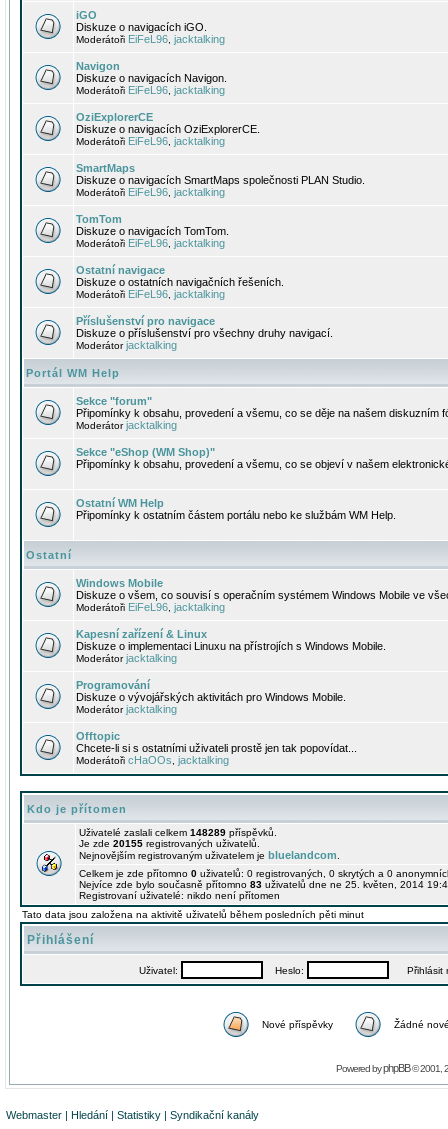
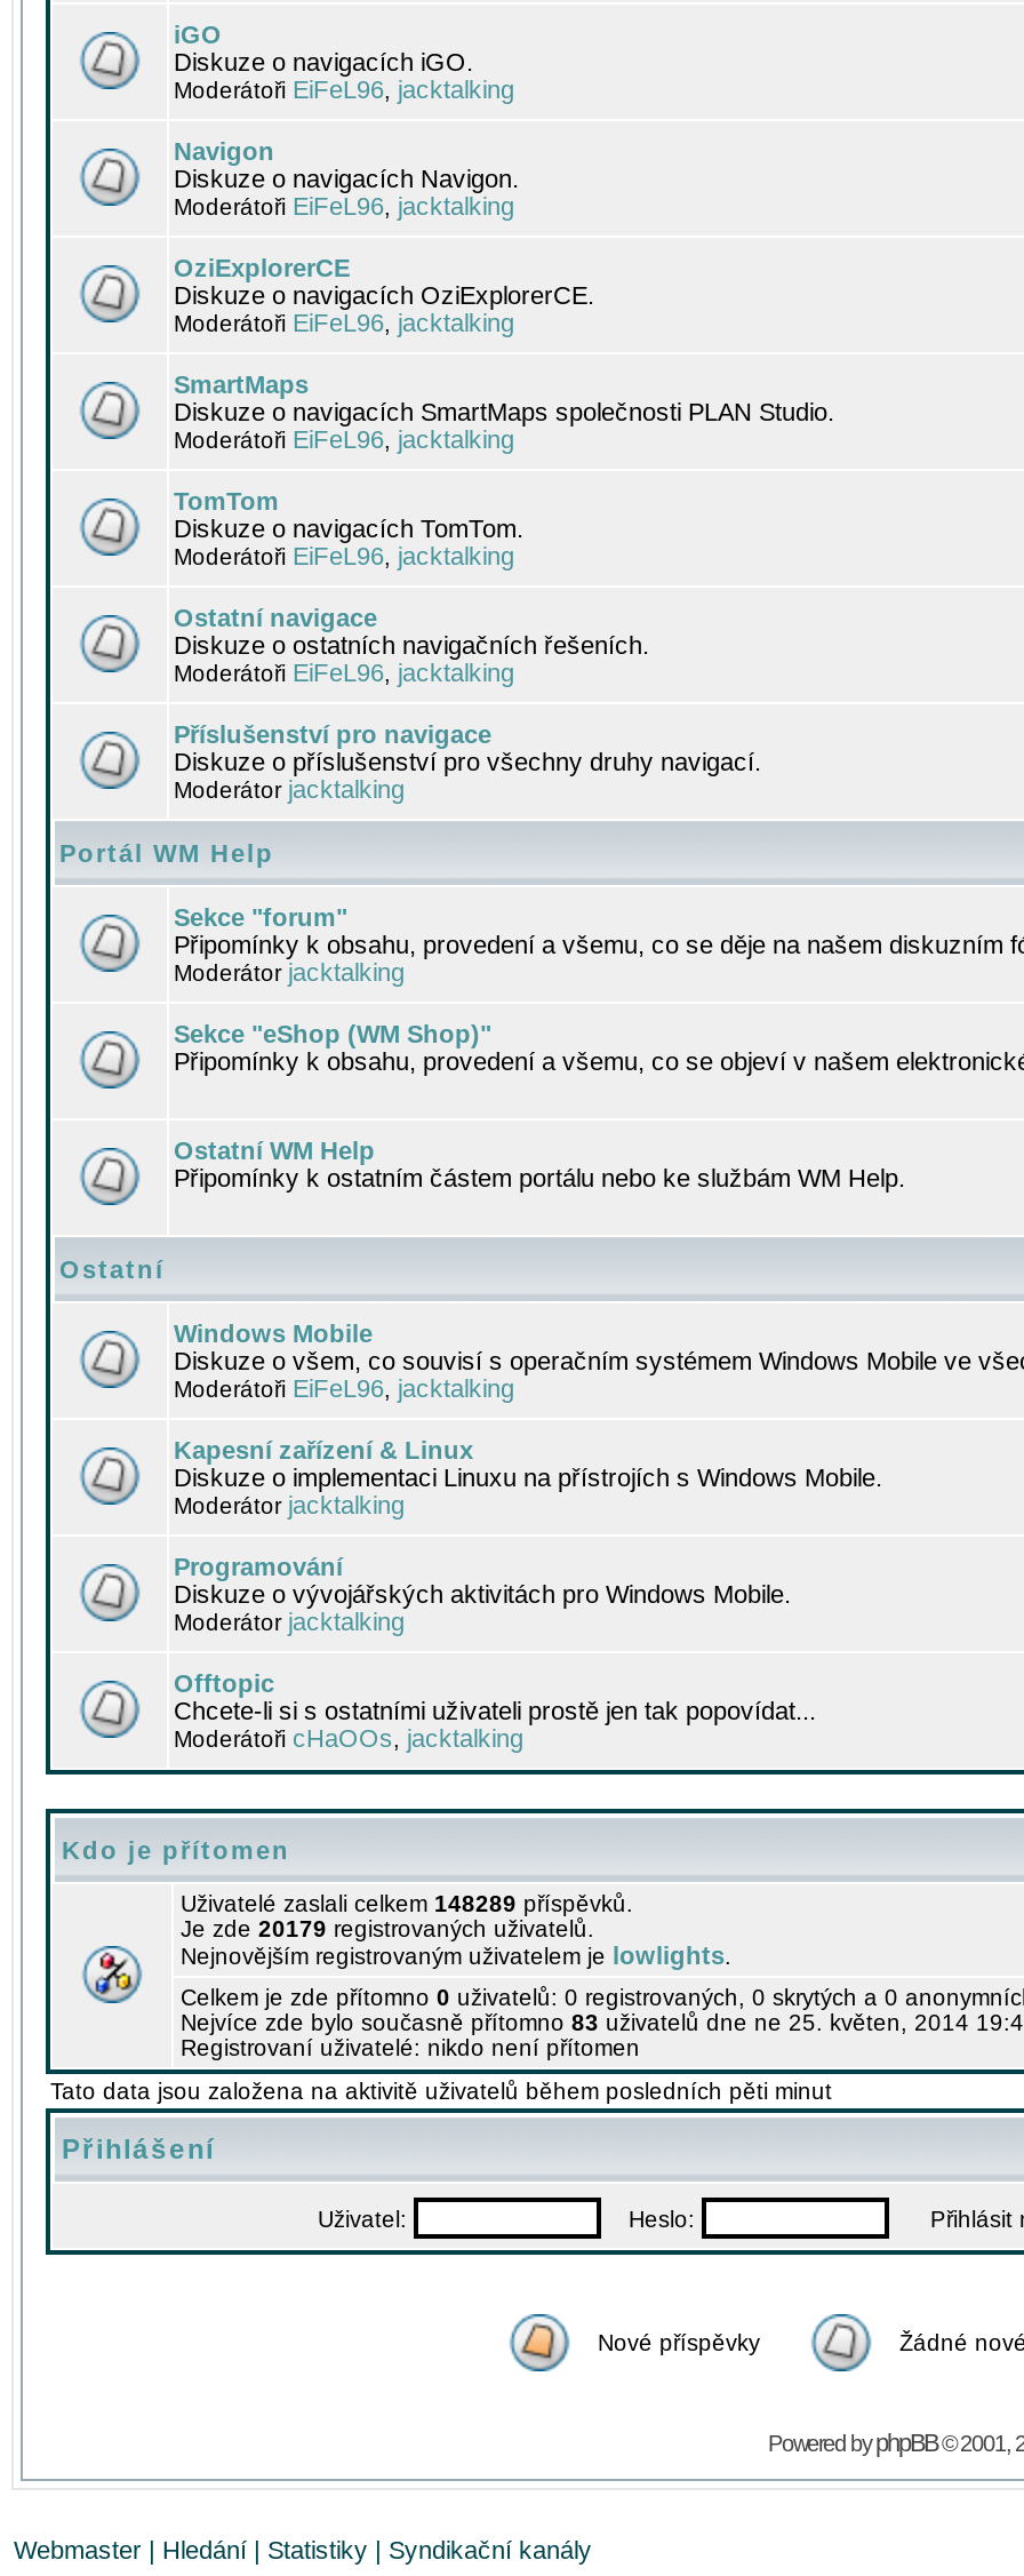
- Je zde 20155 registrovaných uživatelů.
+ Je zde 20179 registrovaných uživatelů.

- Nejnovějším registrovaným uživatelem je bluelandcom.
+ Nejnovějším registrovaným uživatelem je lowlights.
